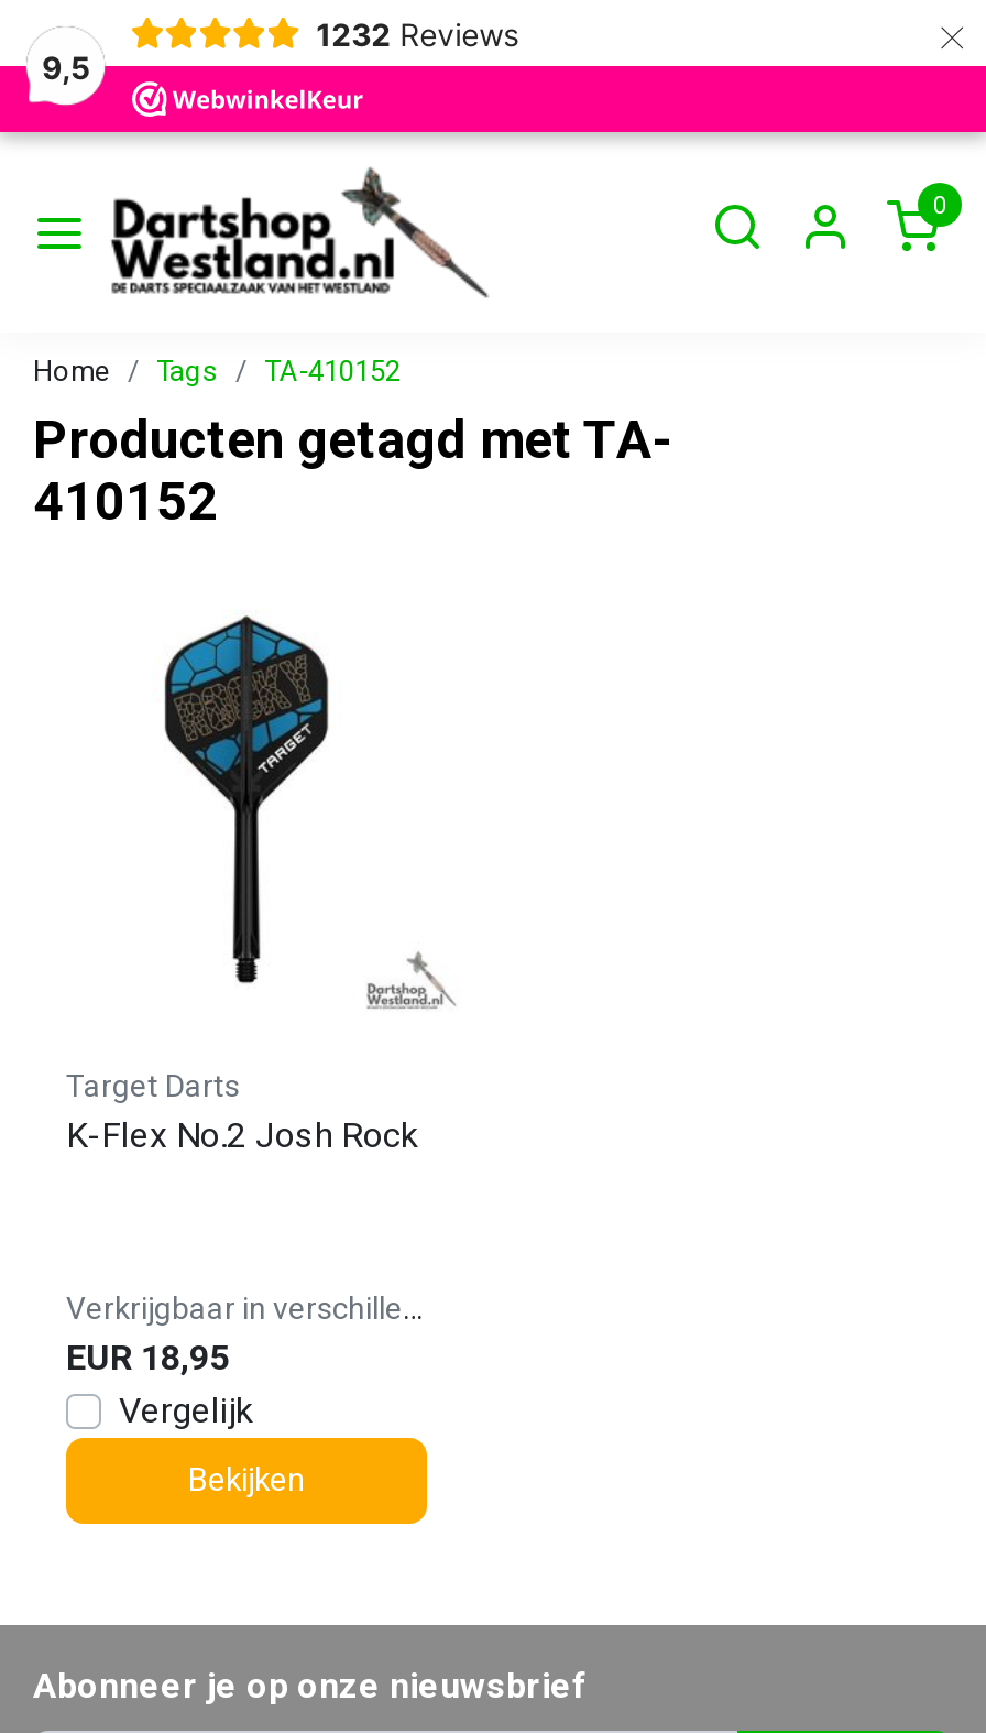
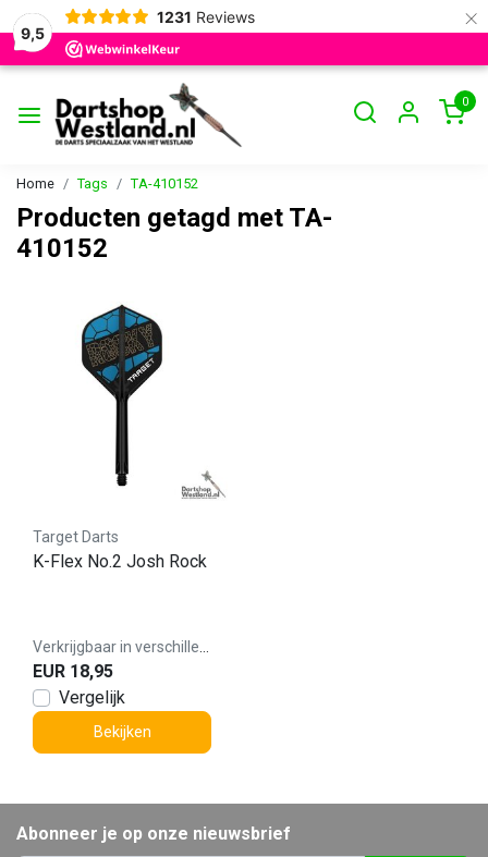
- 1232 Reviews
+ 1231 Reviews
